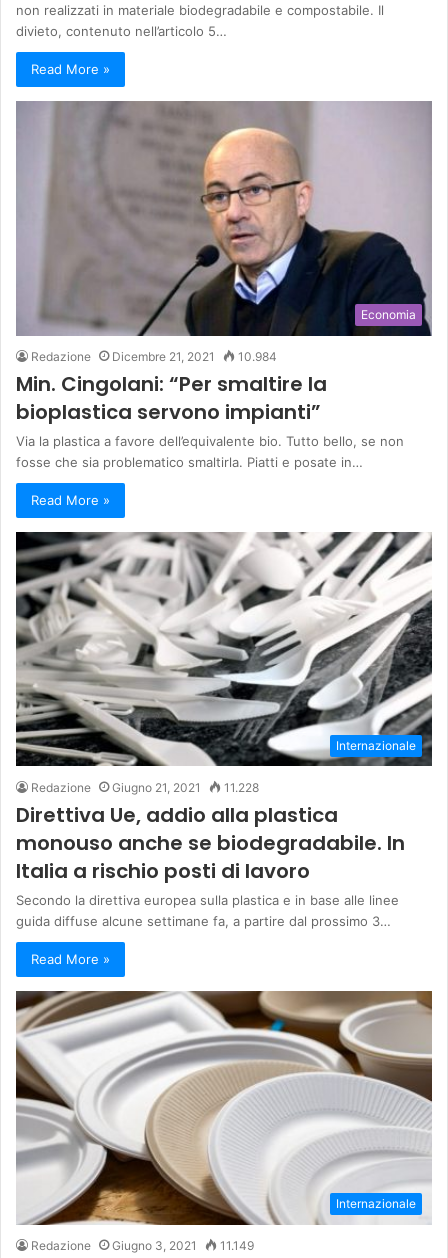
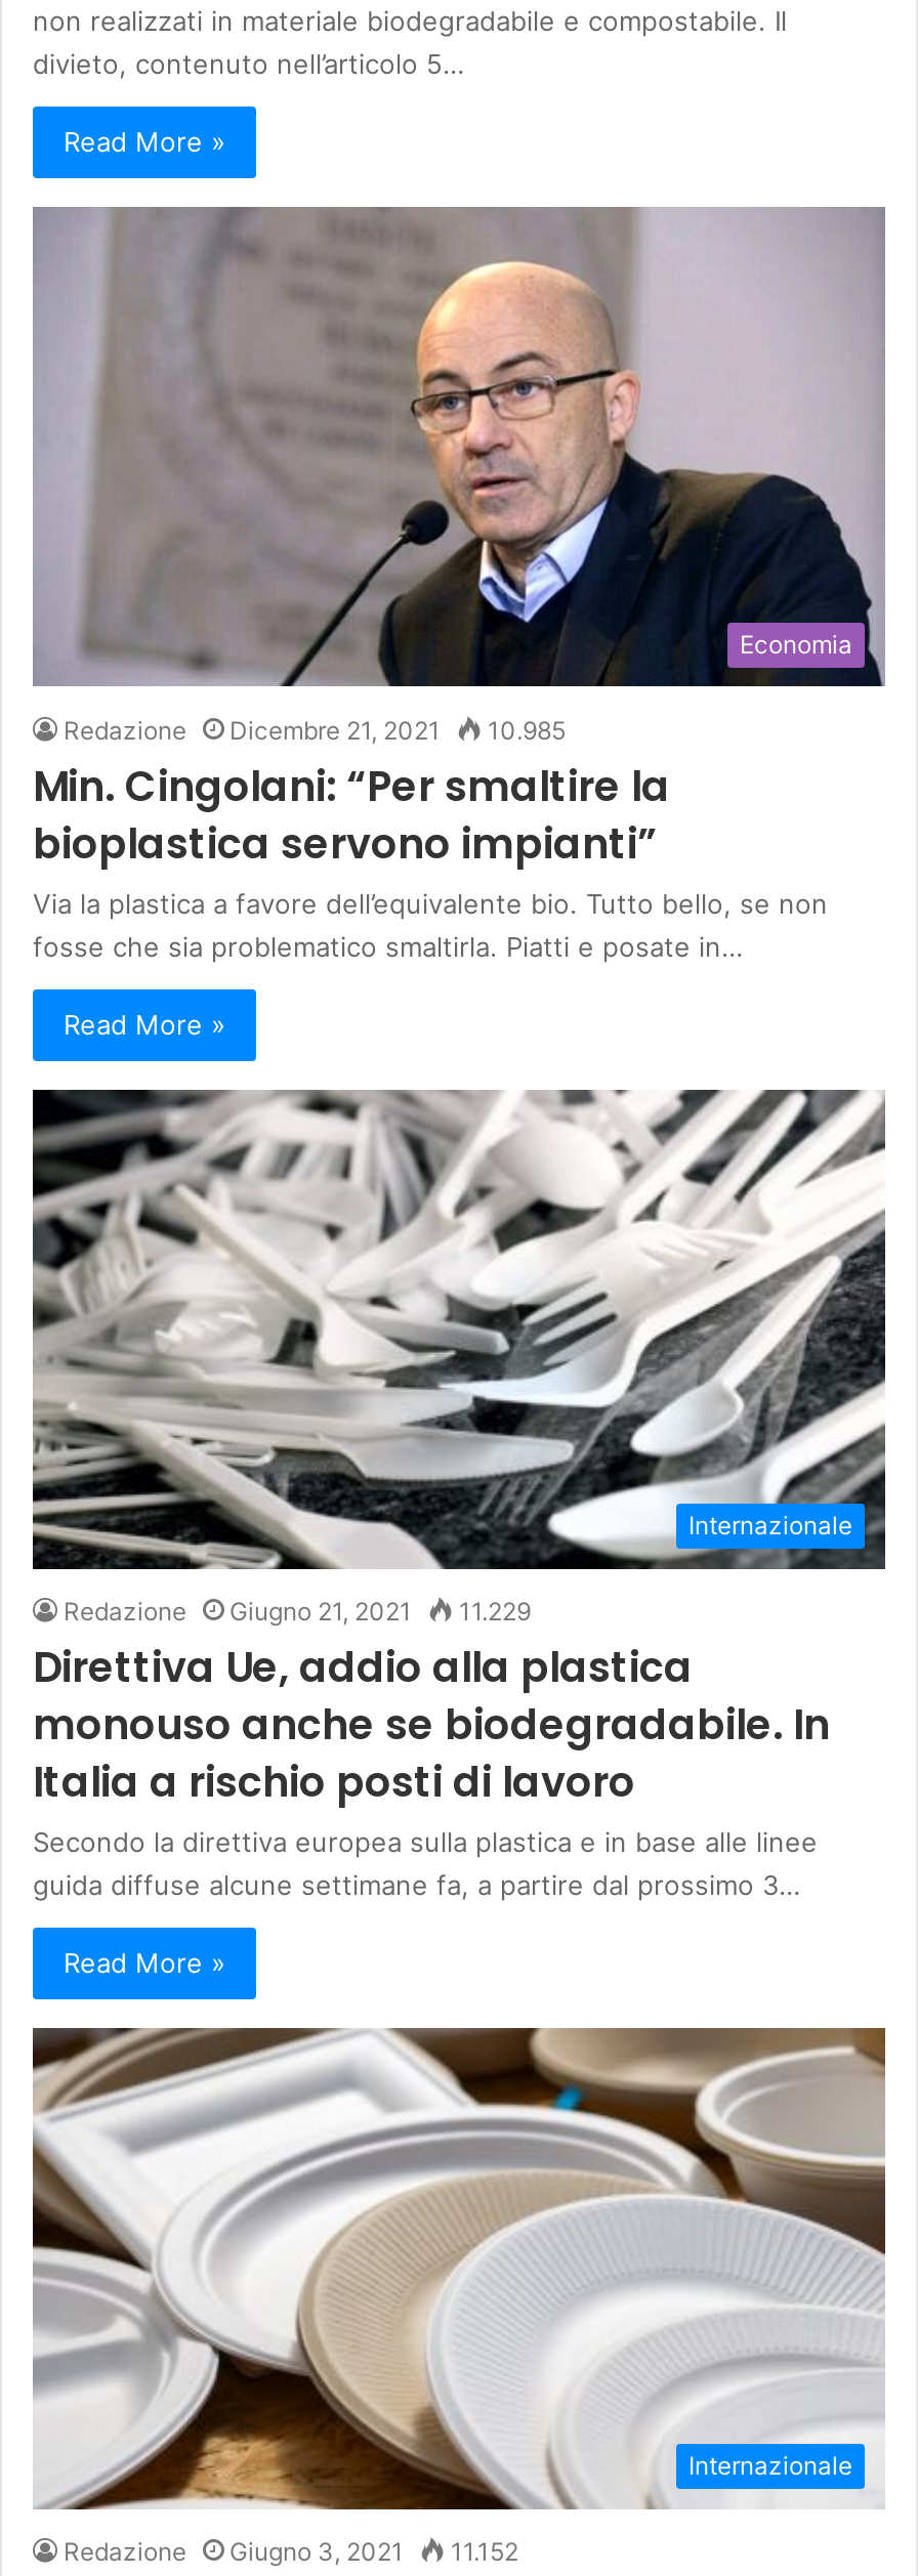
- Redazione Dicembre 21, 2021 10.984
+ Redazione Dicembre 21, 2021 10.985

- Redazione Giugno 21, 2021 11.228
+ Redazione Giugno 21, 2021 11.229

- Redazione Giugno 3, 2021 11.149
+ Redazione Giugno 3, 2021 11.152
